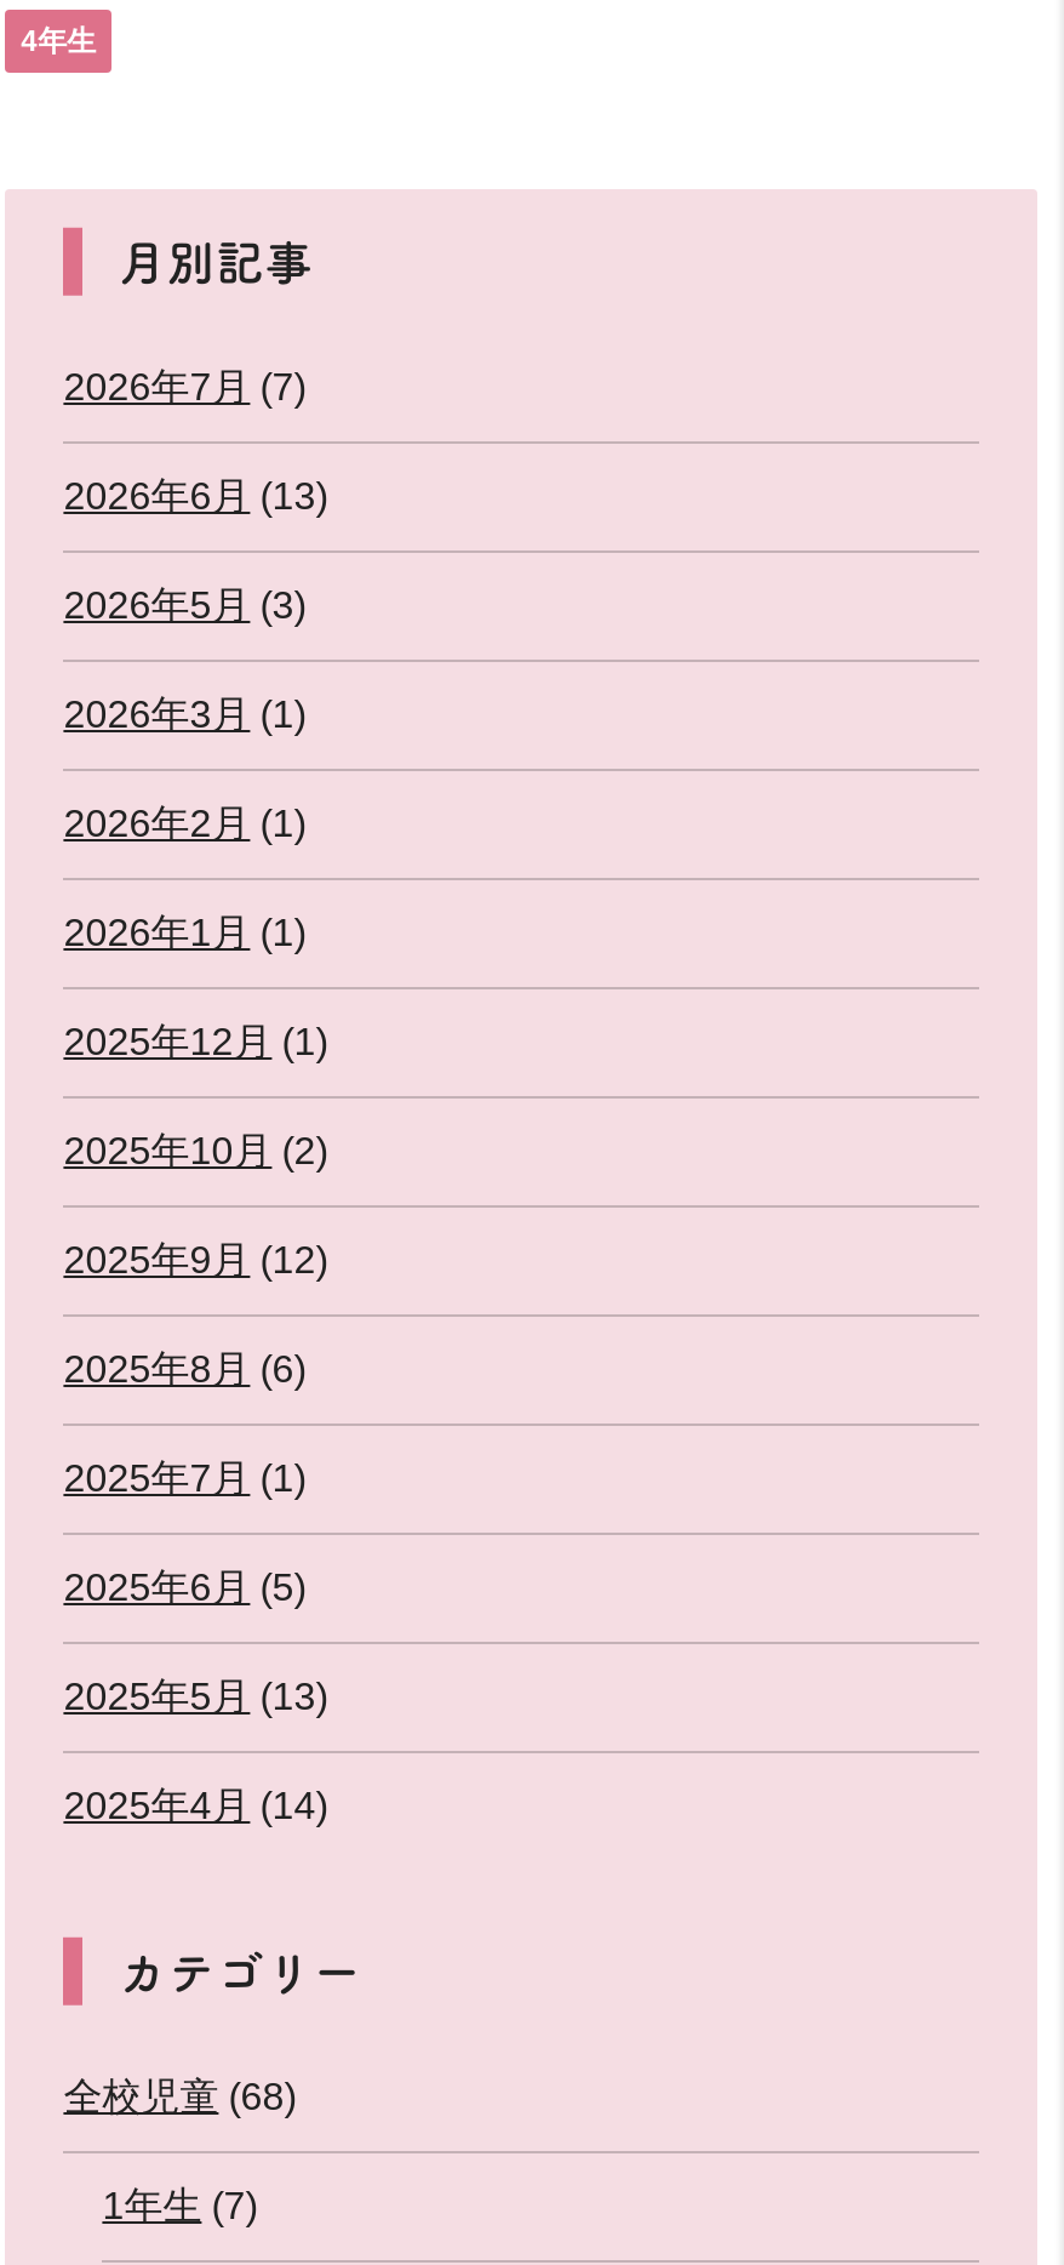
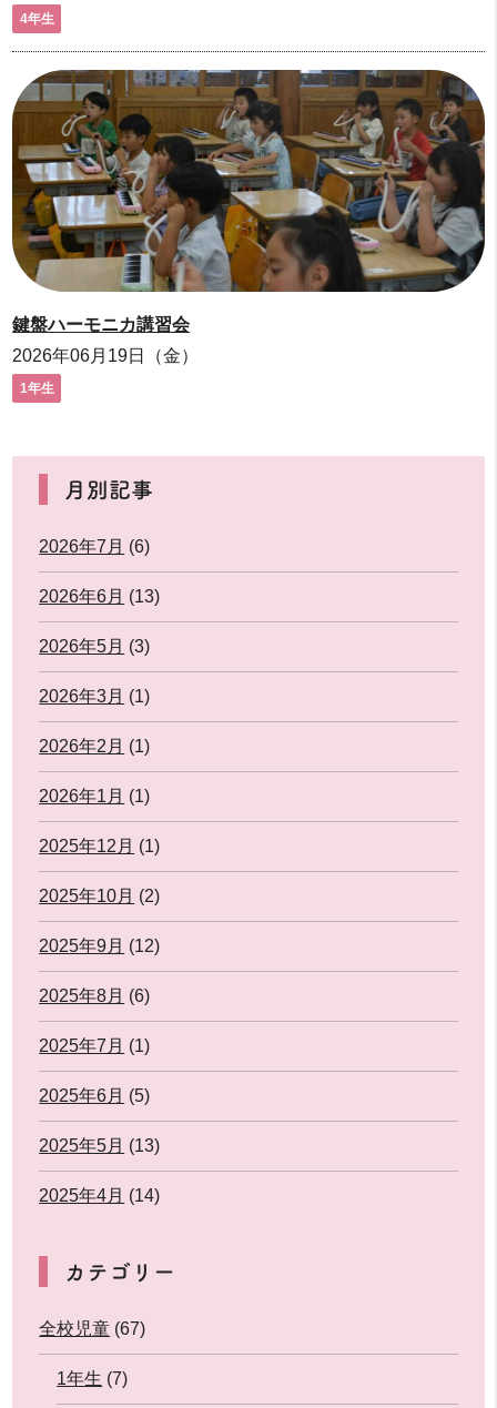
+ [image]
+ 鍵盤ハーモニカ講習会
+ 2026年06月19日（金）
+ 1年生

- 2026年7月(7)
+ 2026年7月(6)

- 全校児童(68)
+ 全校児童(67)
